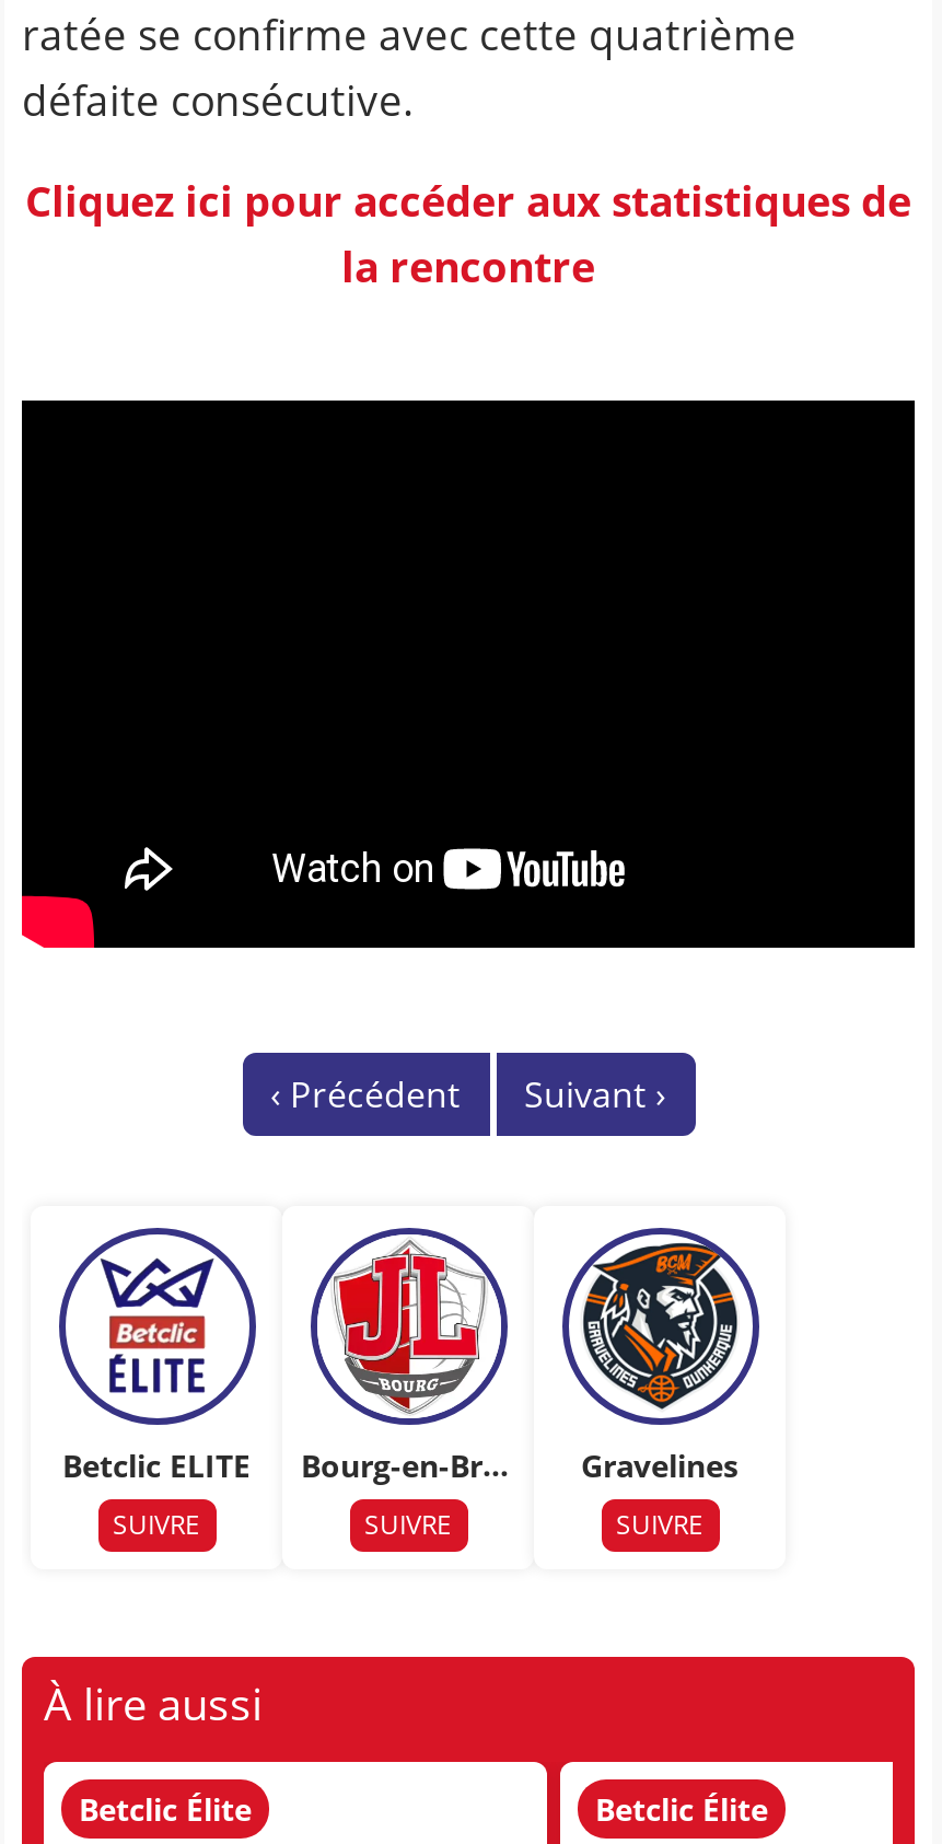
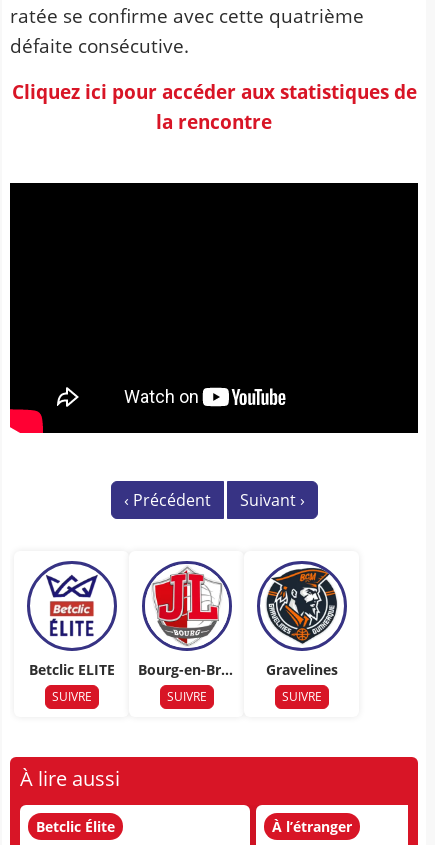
- Betclic Élite
+ À l’étranger
